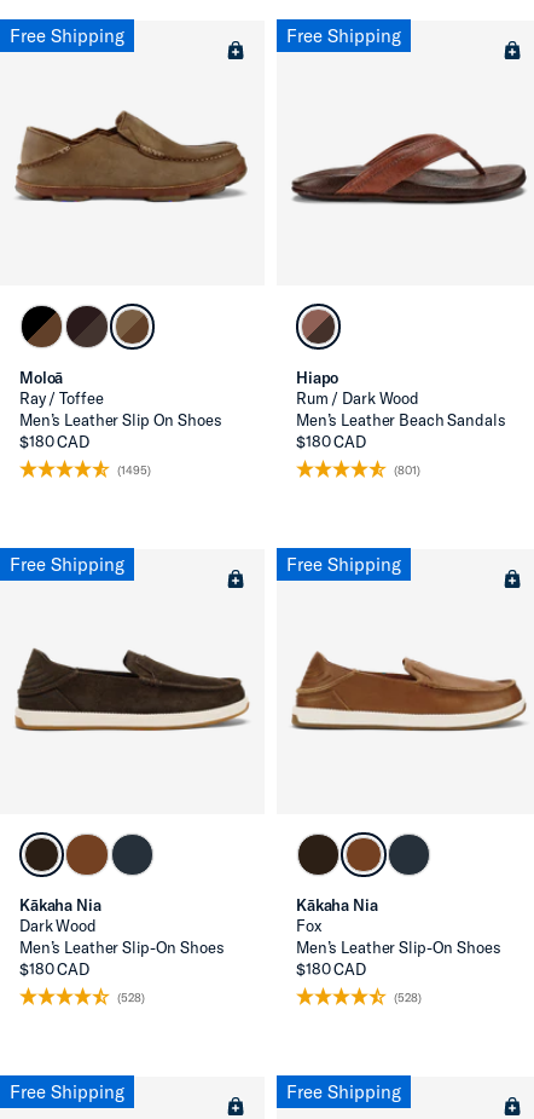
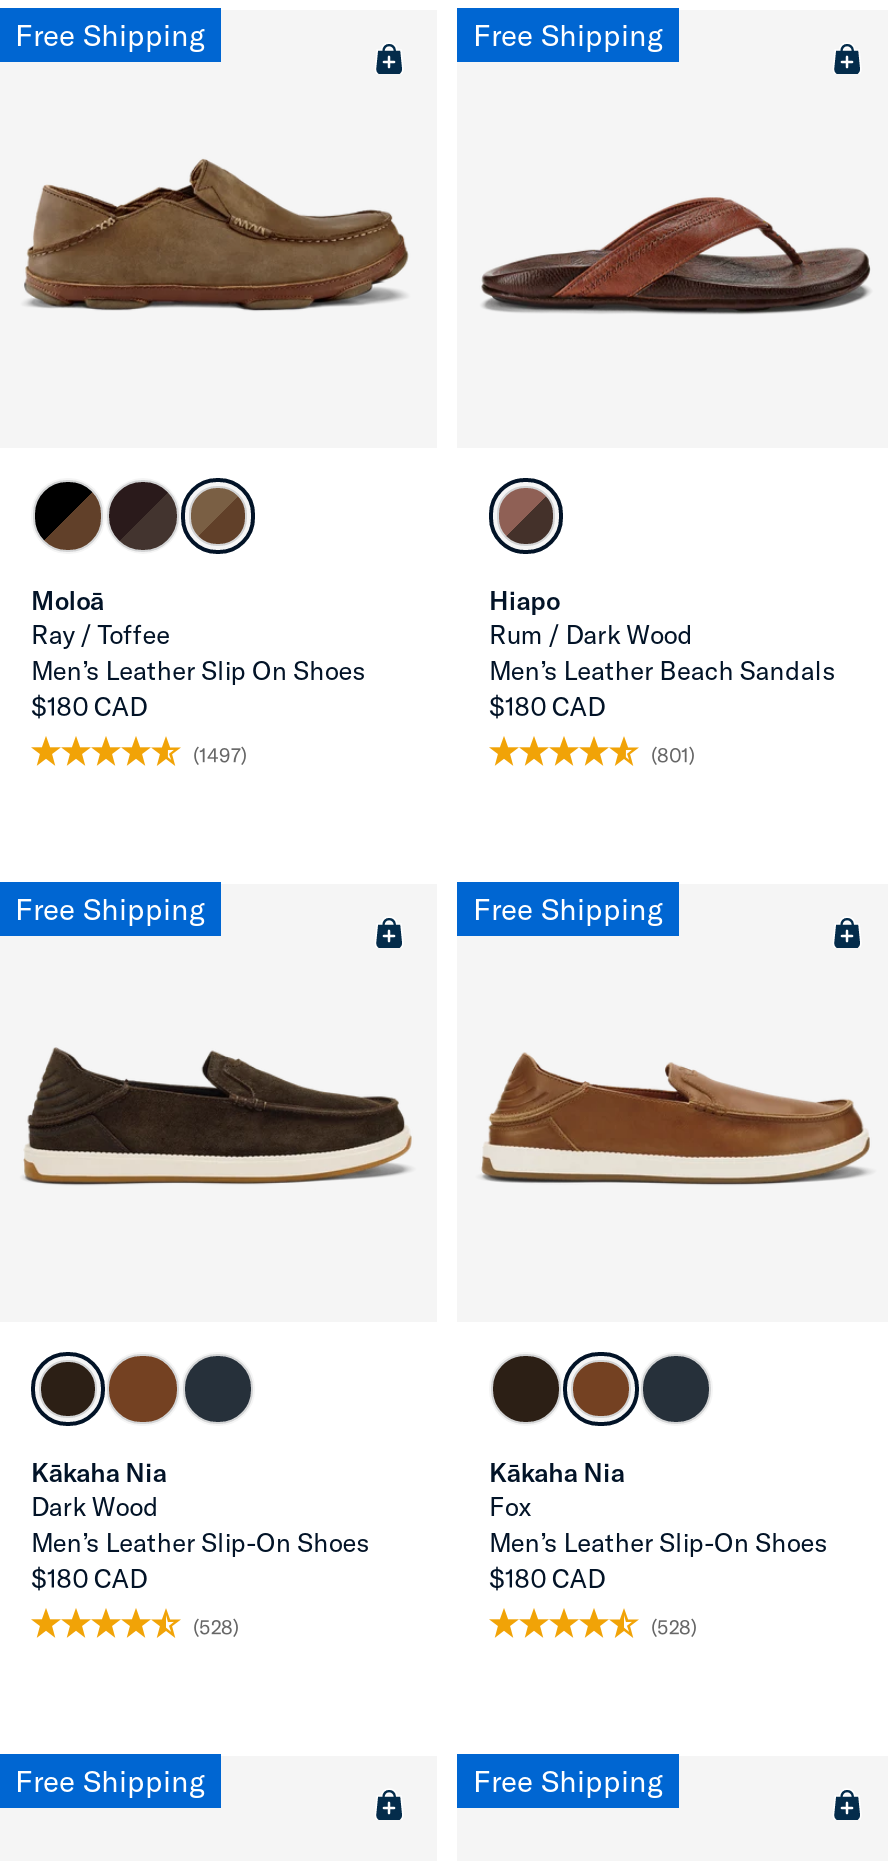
- (1495)
+ (1497)
